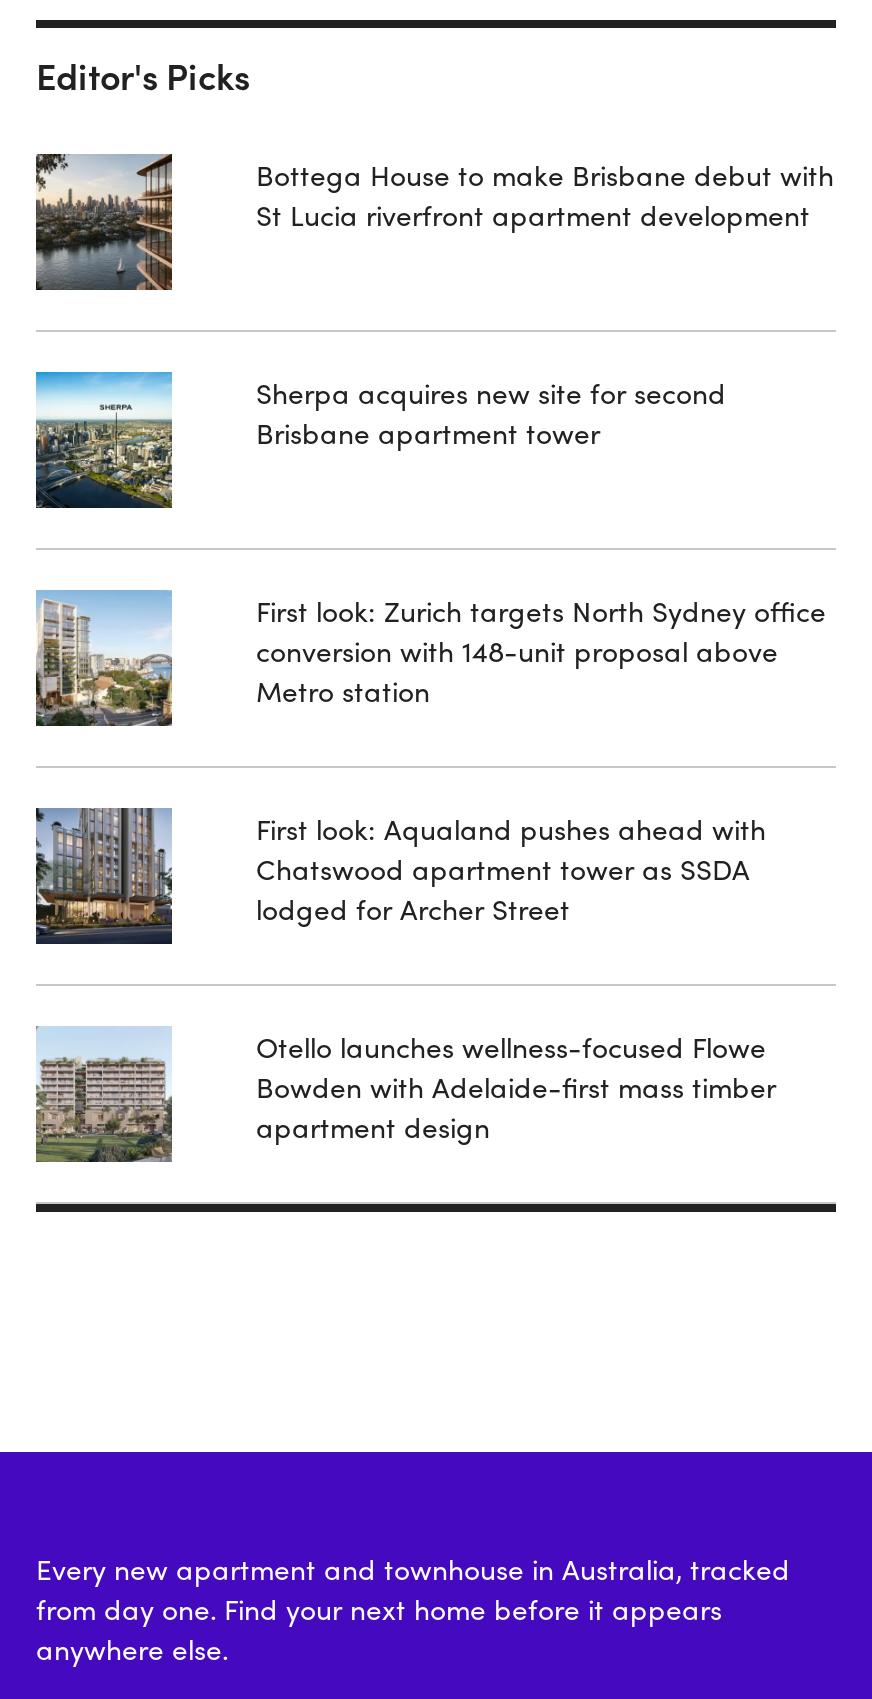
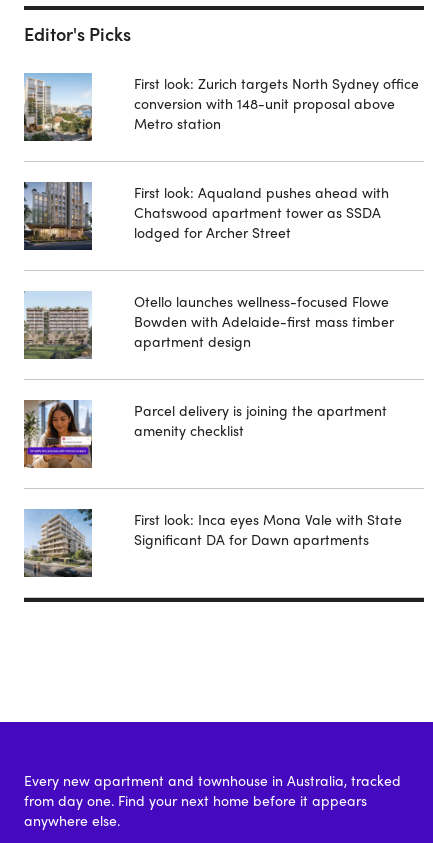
- [image]

- Bottega House to make Brisbane debut with
- St Lucia riverfront apartment development

- [image]

- Sherpa acquires new site for second
- Brisbane apartment tower

moved up: [image] | First look: Zurich targets North Sydney office | conversion with 148-unit proposal above | ... | Bowden with Adelaide-first mass timber | apartment design

+ [image]

+ [image]

+ Parcel delivery is joining the apartment
+ amenity checklist

+ First look: Inca eyes Mona Vale with State
+ Significant DA for Dawn apartments
